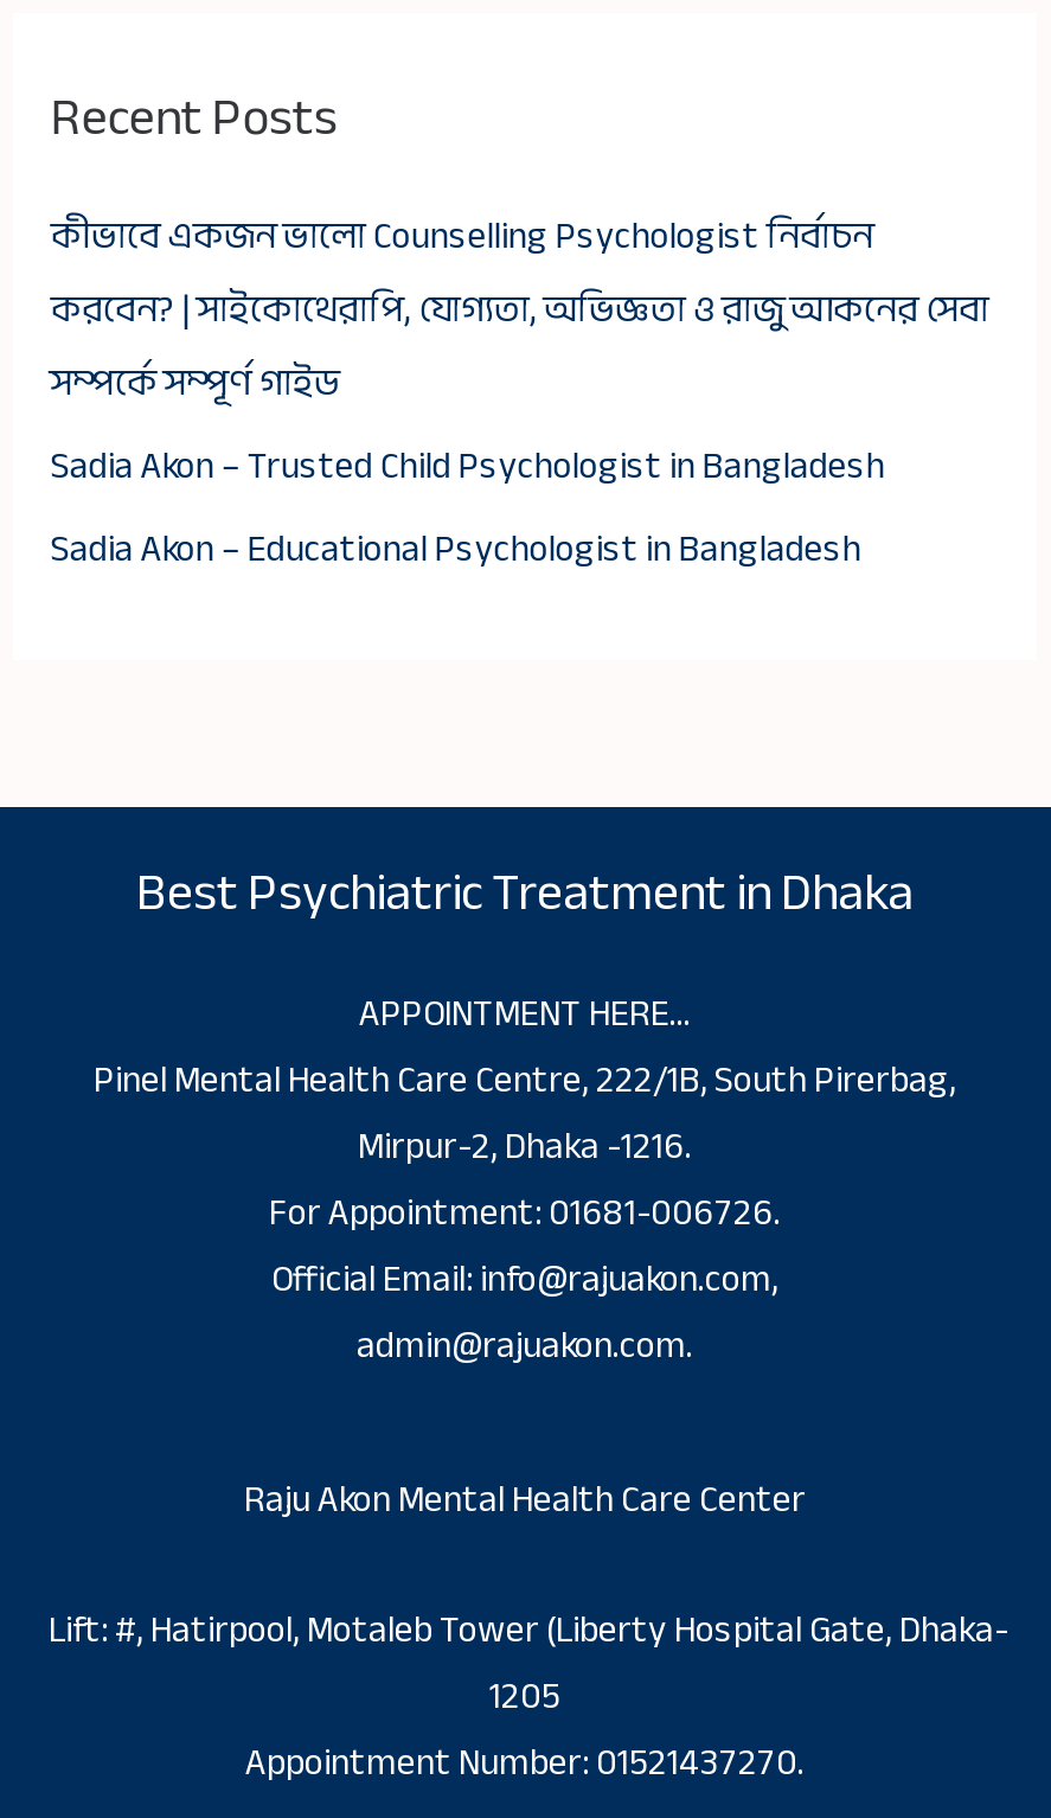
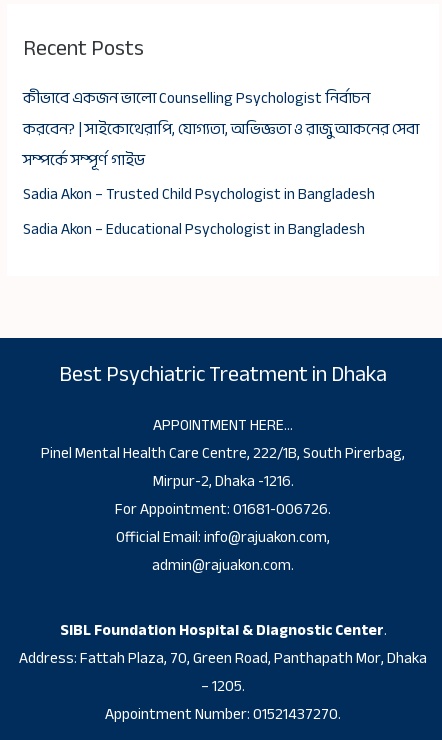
- Raju Akon Mental Health Care Center
- Lift: #, Hatirpool, Motaleb Tower (Liberty Hospital Gate, Dhaka-
- 1205
+ SIBL Foundation Hospital & Diagnostic Center.
+ Address: Fattah Plaza, 70, Green Road, Panthapath Mor, Dhaka
+ – 1205.
